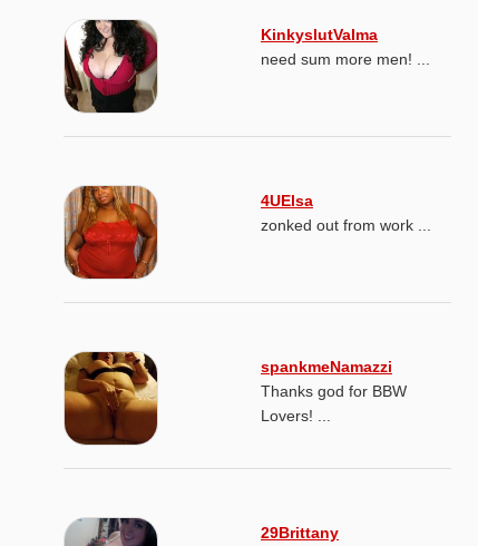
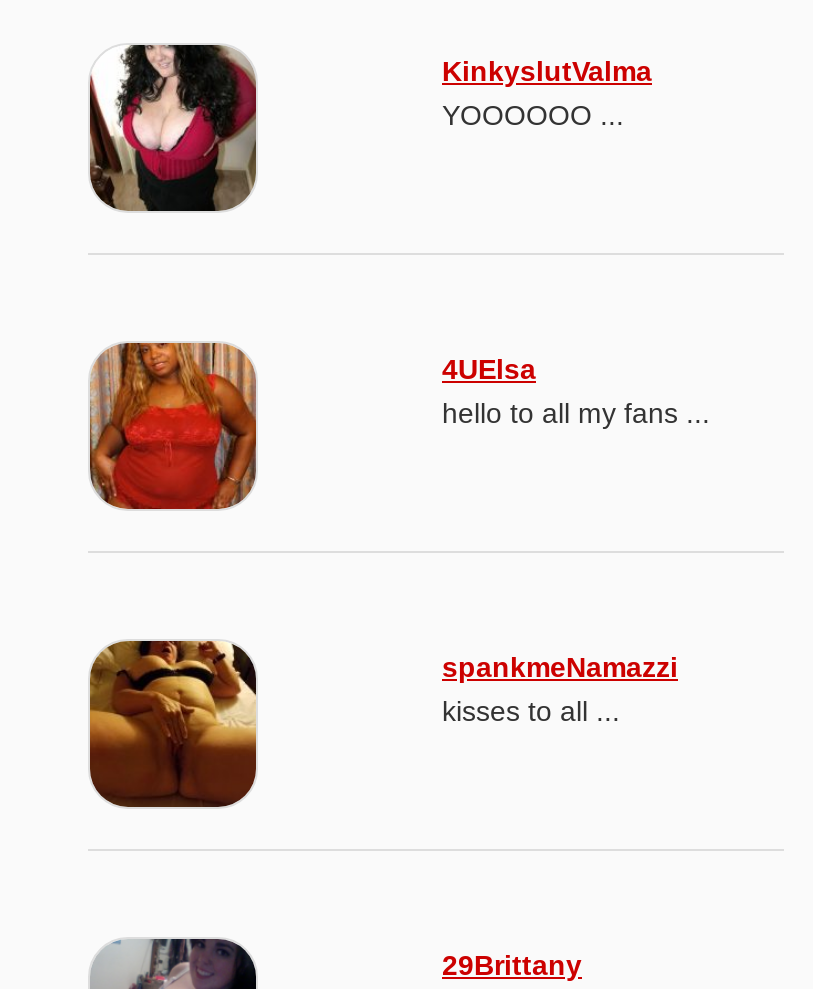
- need sum more men! ...
+ YOOOOOO ...

- zonked out from work ...
+ hello to all my fans ...

- Thanks god for BBW
- Lovers! ...
+ kisses to all ...
